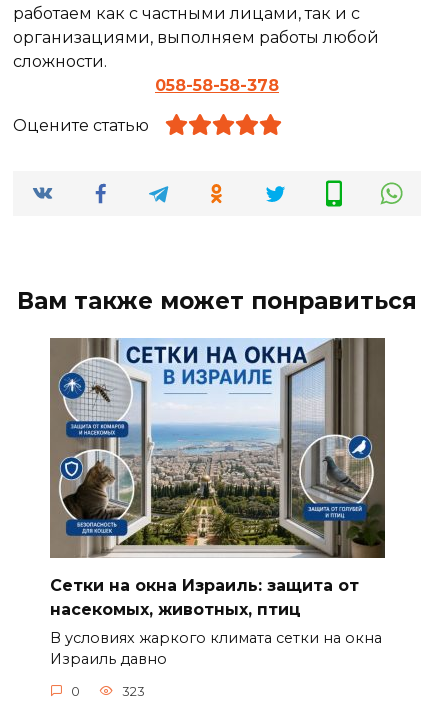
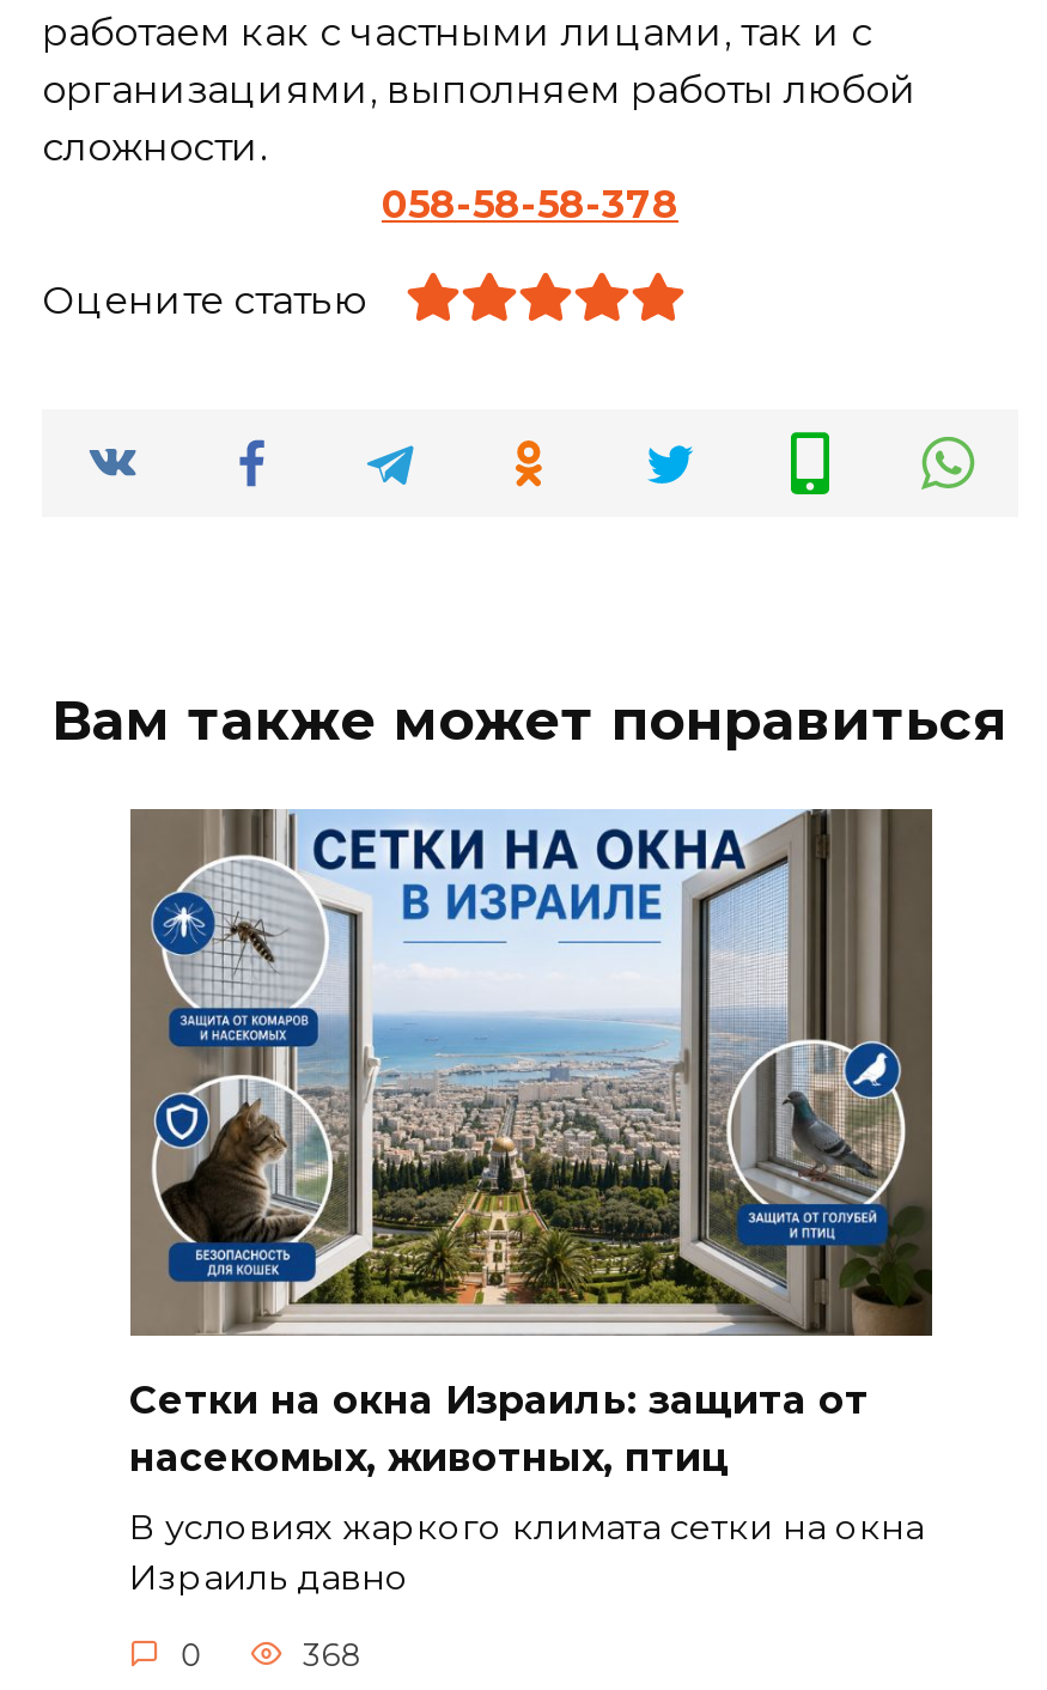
- 323
+ 368
